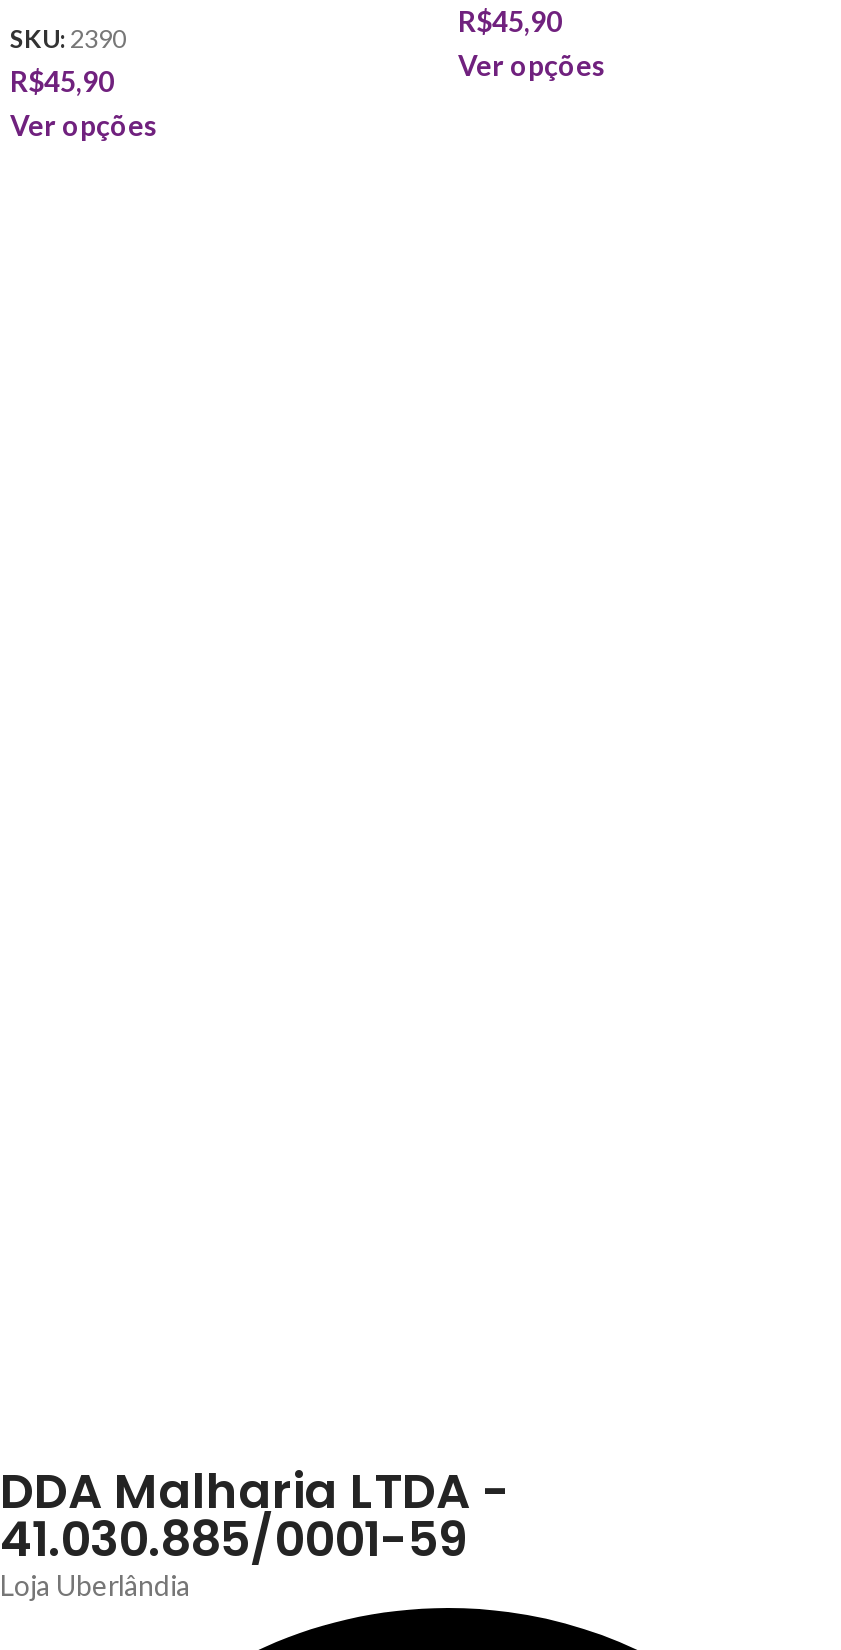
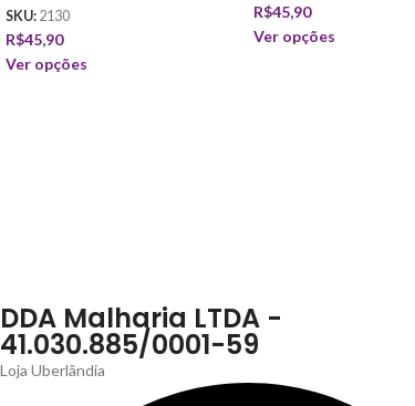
- SKU: 2390
+ SKU: 2130
